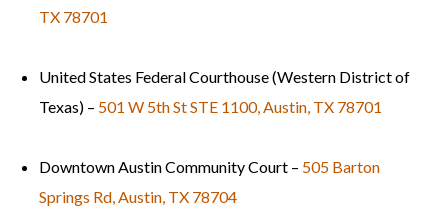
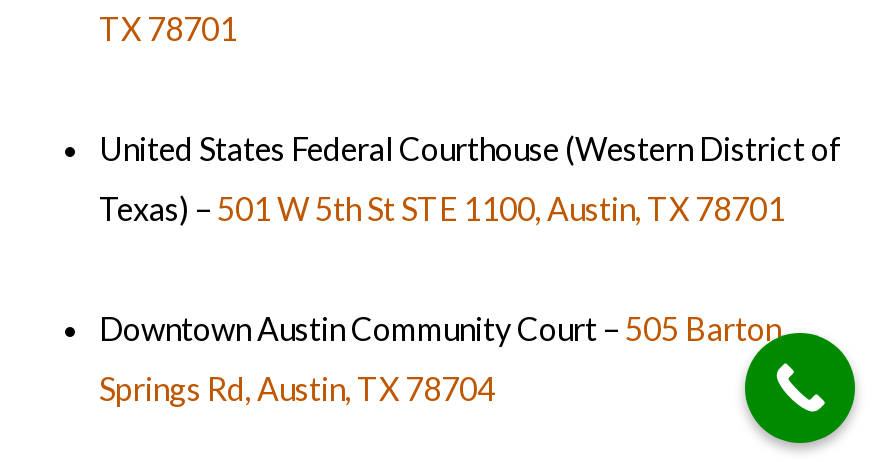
+ [image]
